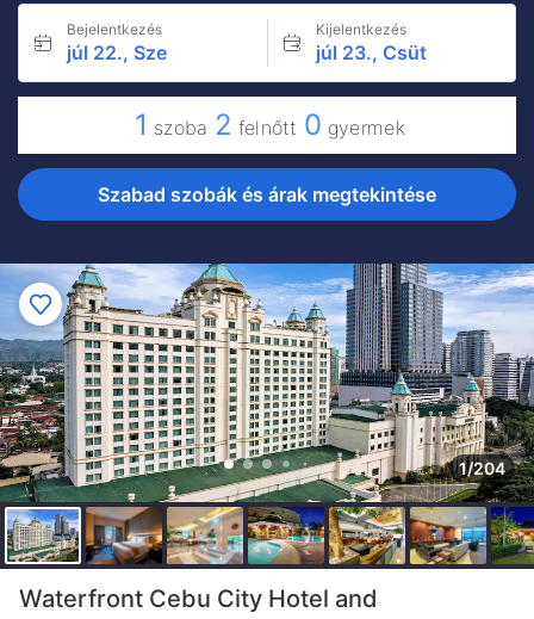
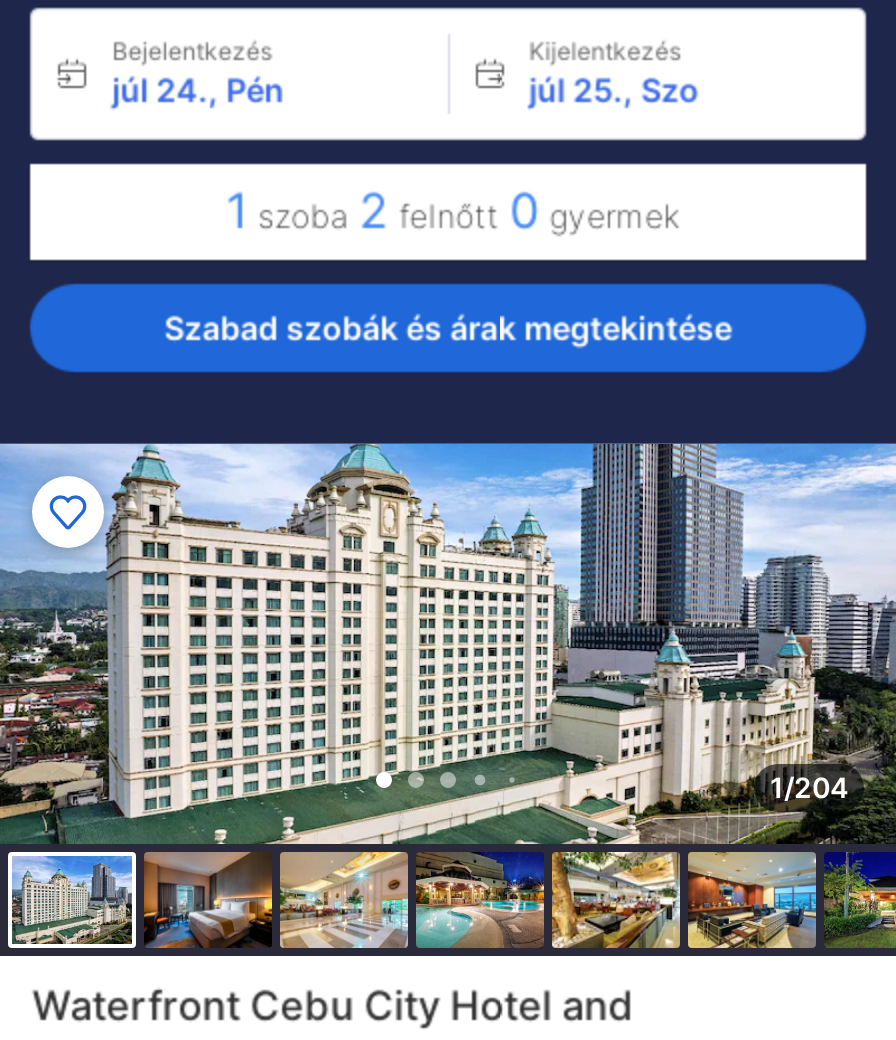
- júl 22., Sze
+ júl 24., Pén

- júl 23., Csüt
+ júl 25., Szo
